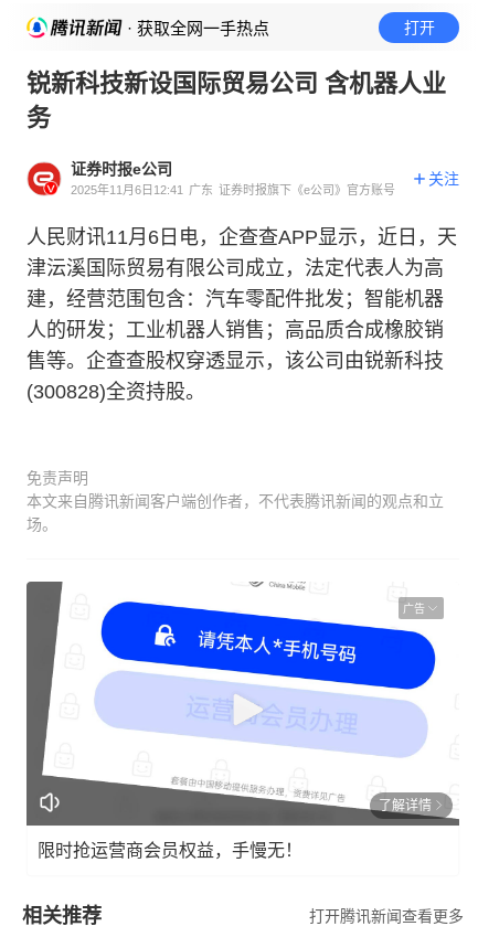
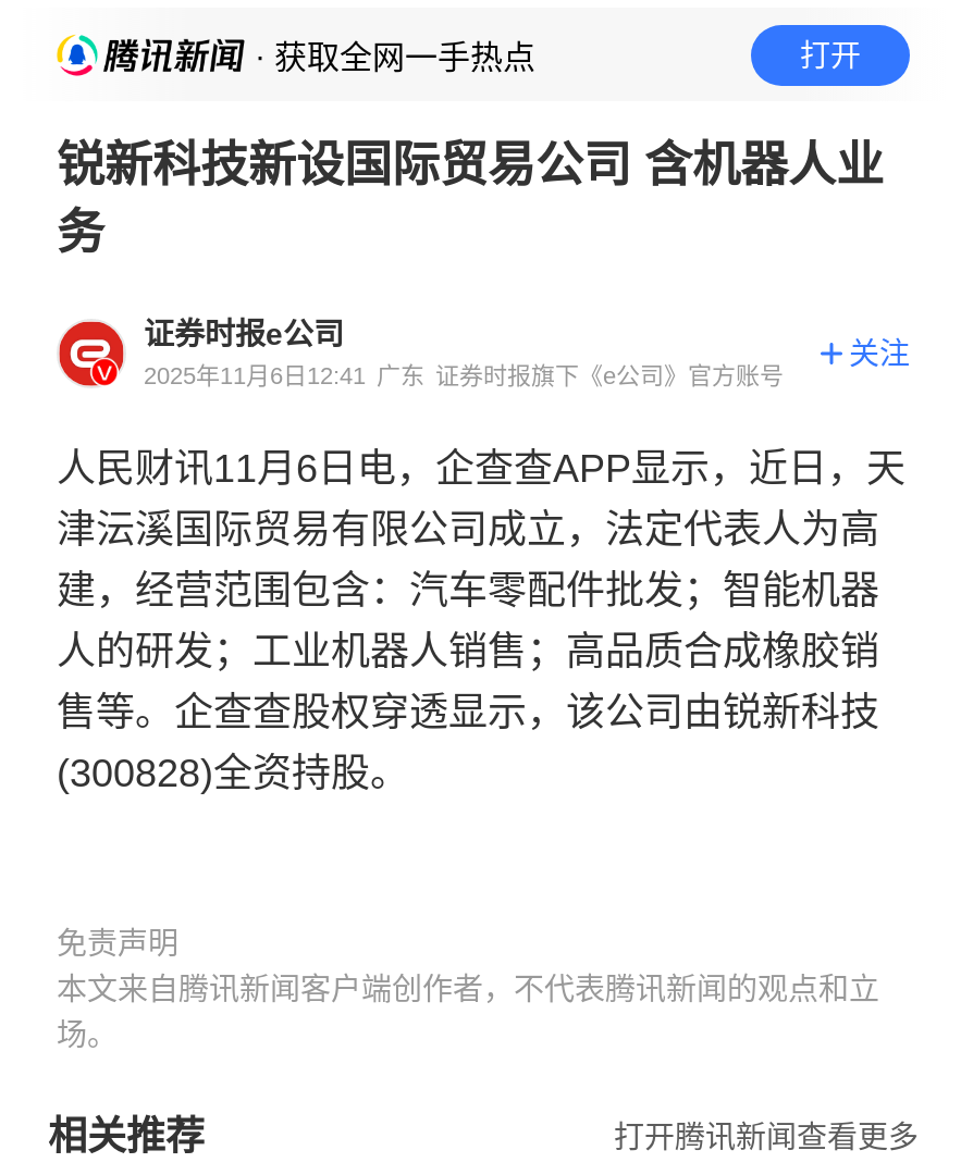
- [image]
- 广告

- 了解详情
- 限时抢运营商会员权益，手慢无！
